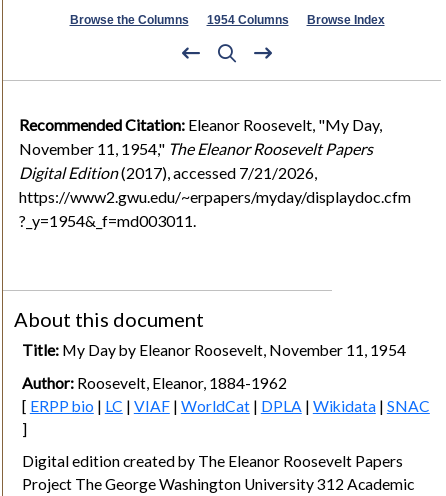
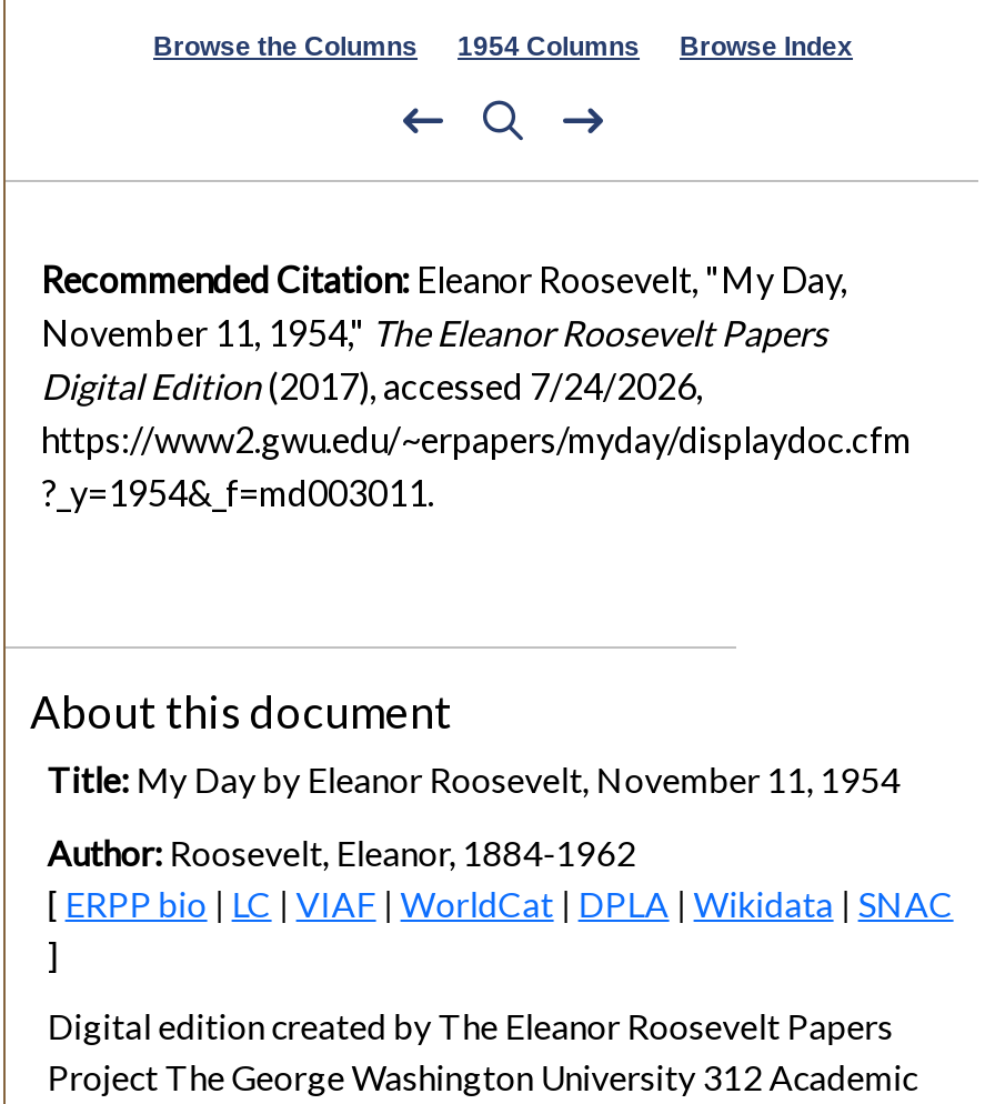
- Digital Edition (2017), accessed 7/21/2026,
+ Digital Edition (2017), accessed 7/24/2026,
